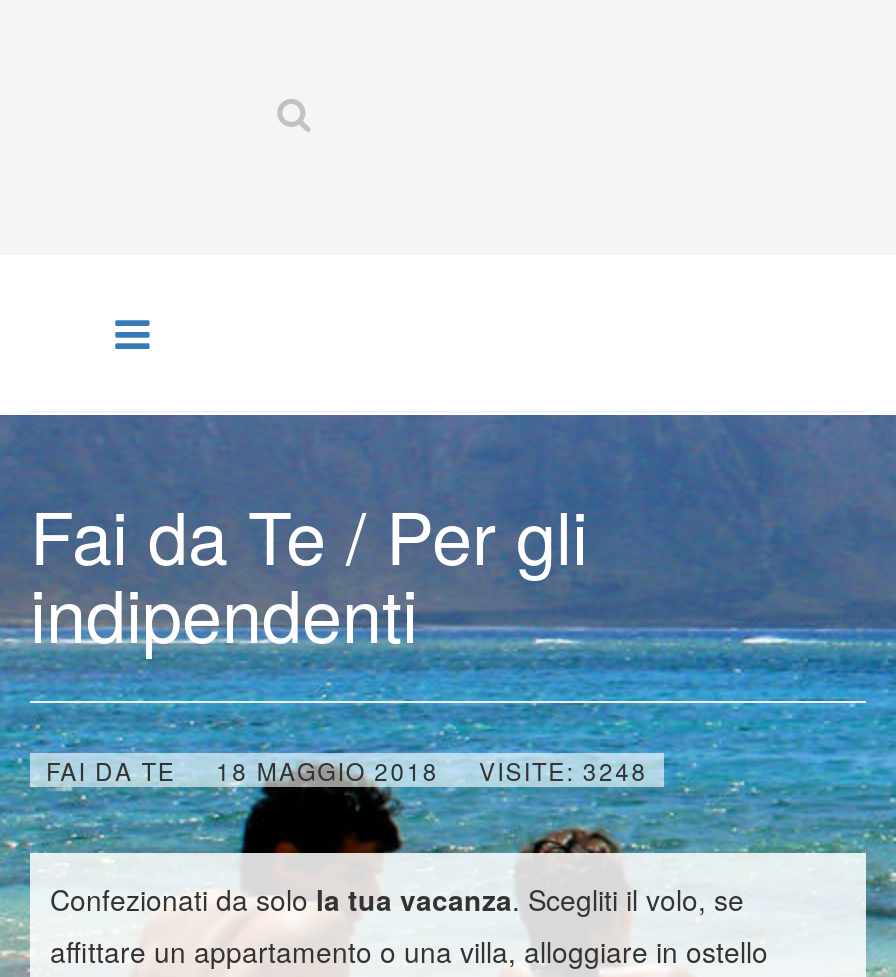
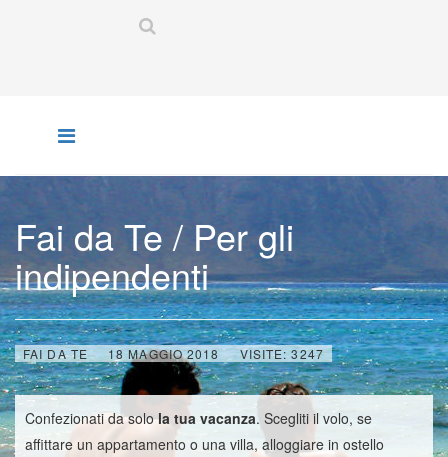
- FAI DA TE 18 MAGGIO 2018 VISITE: 3248
+ FAI DA TE 18 MAGGIO 2018 VISITE: 3247
